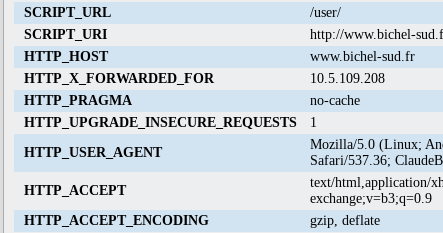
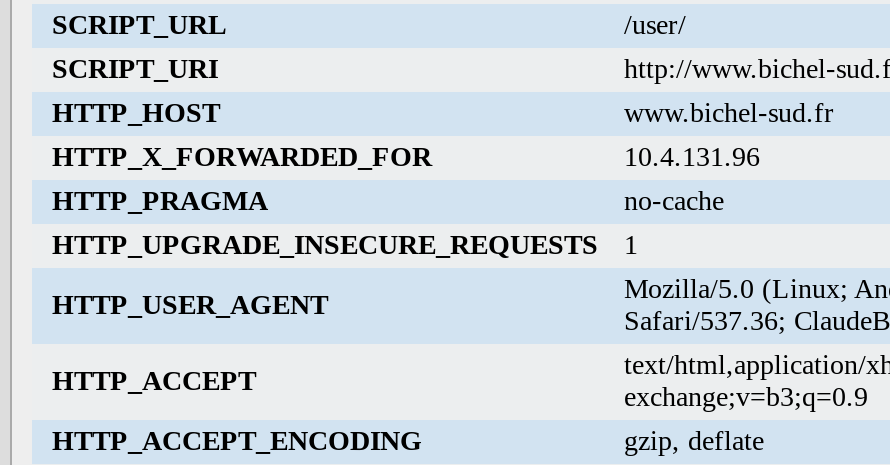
- 10.5.109.208
+ 10.4.131.96
